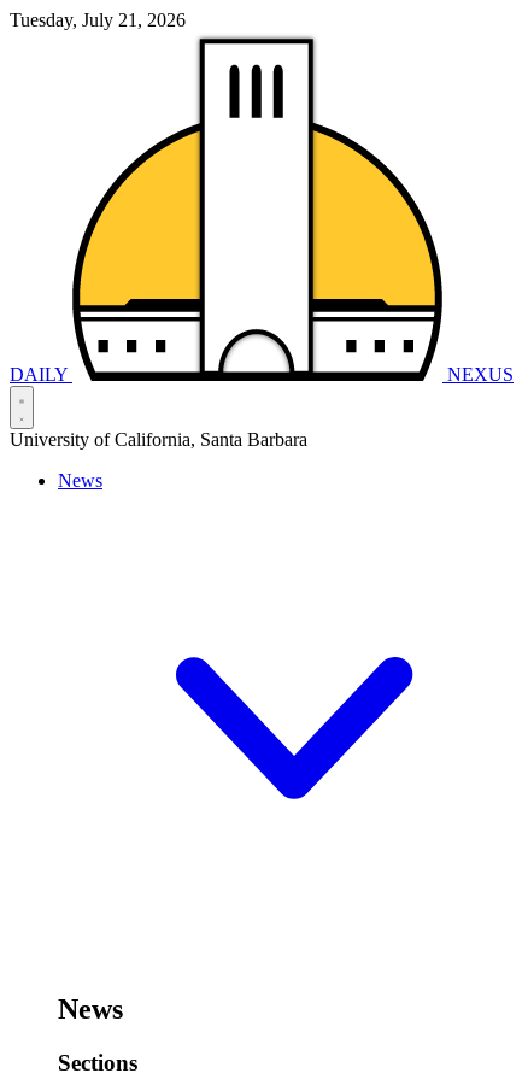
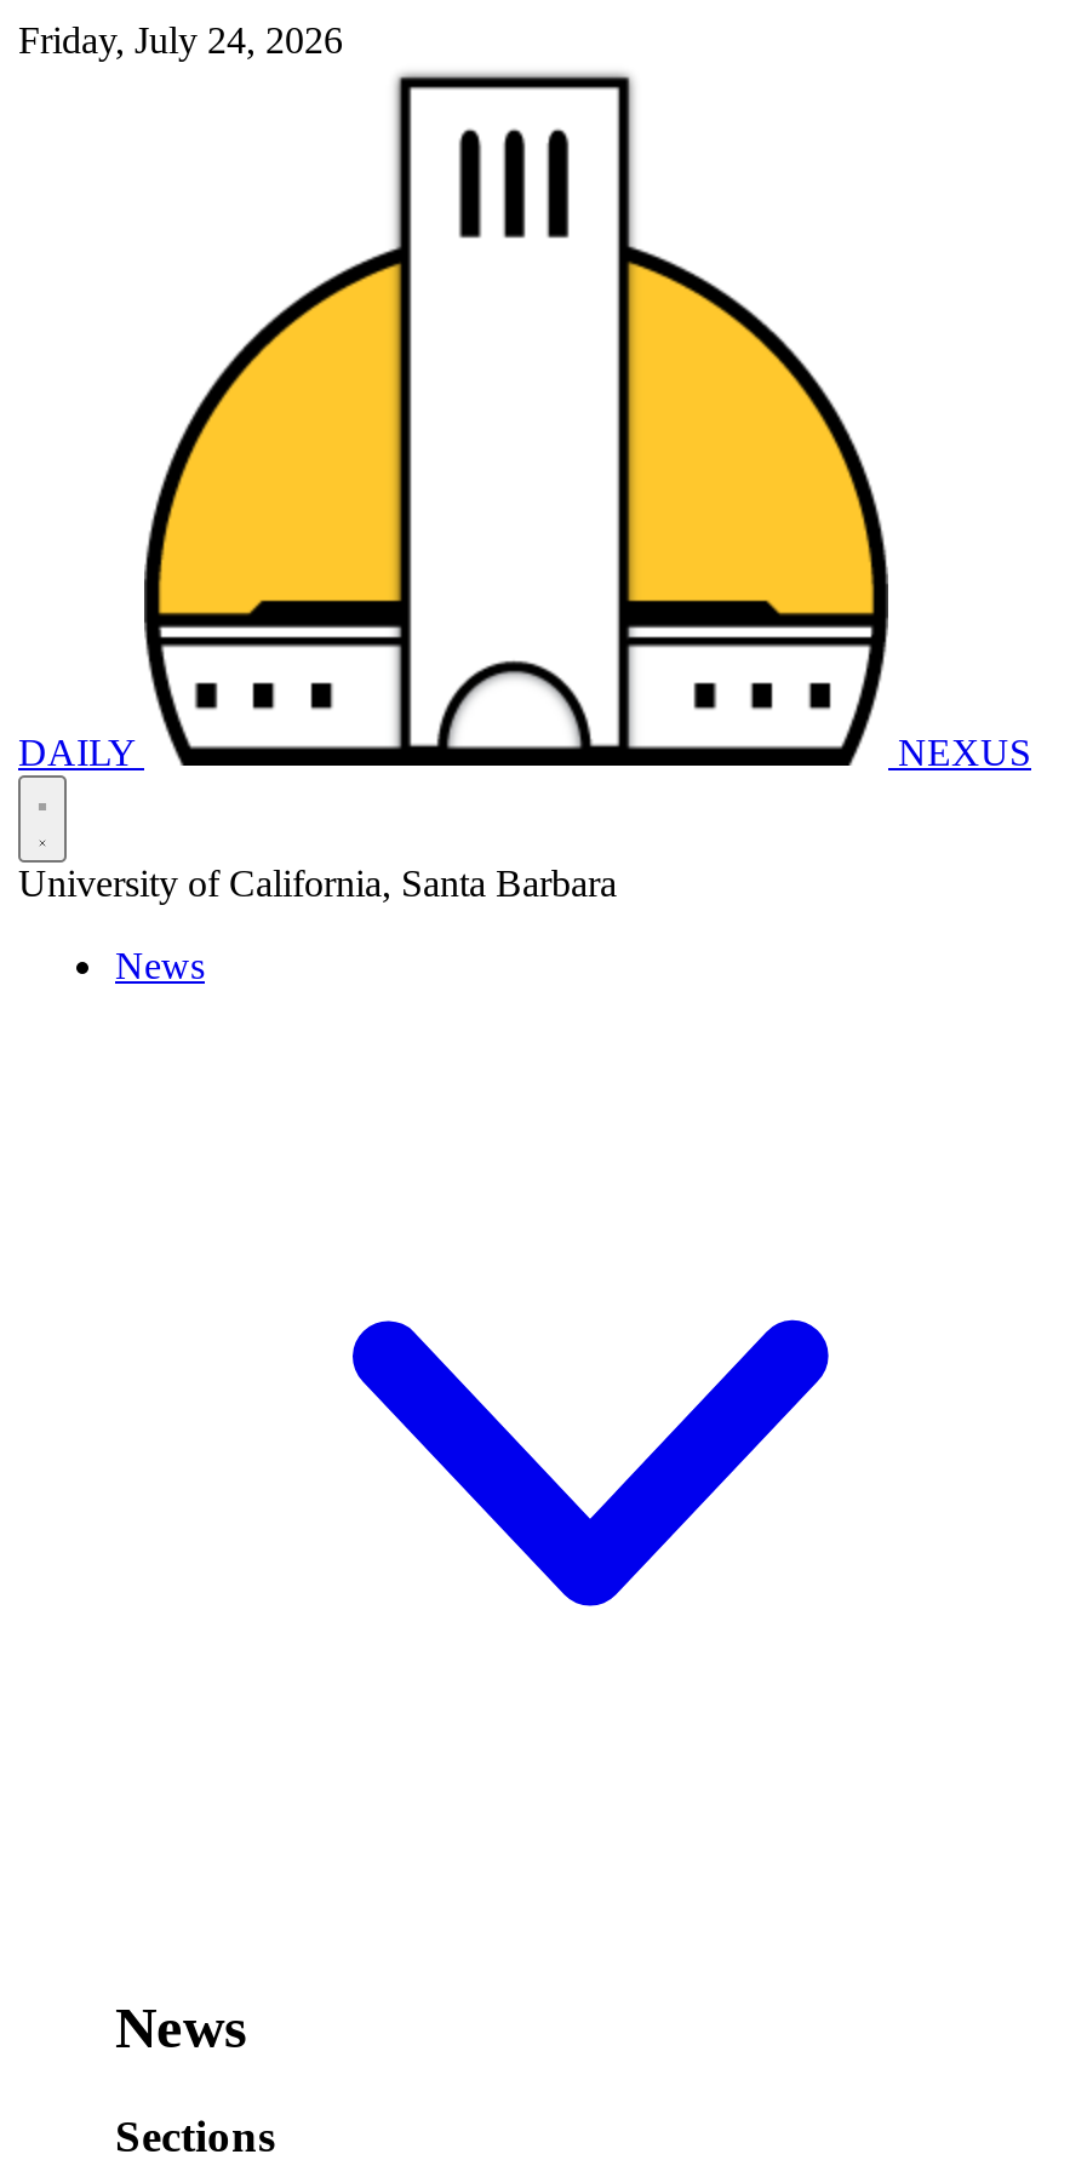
- Tuesday, July 21, 2026
+ Friday, July 24, 2026
